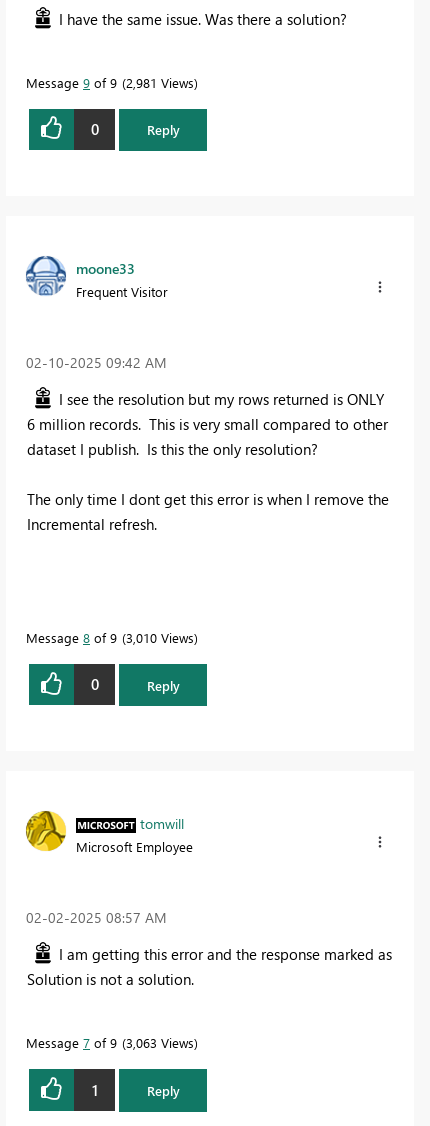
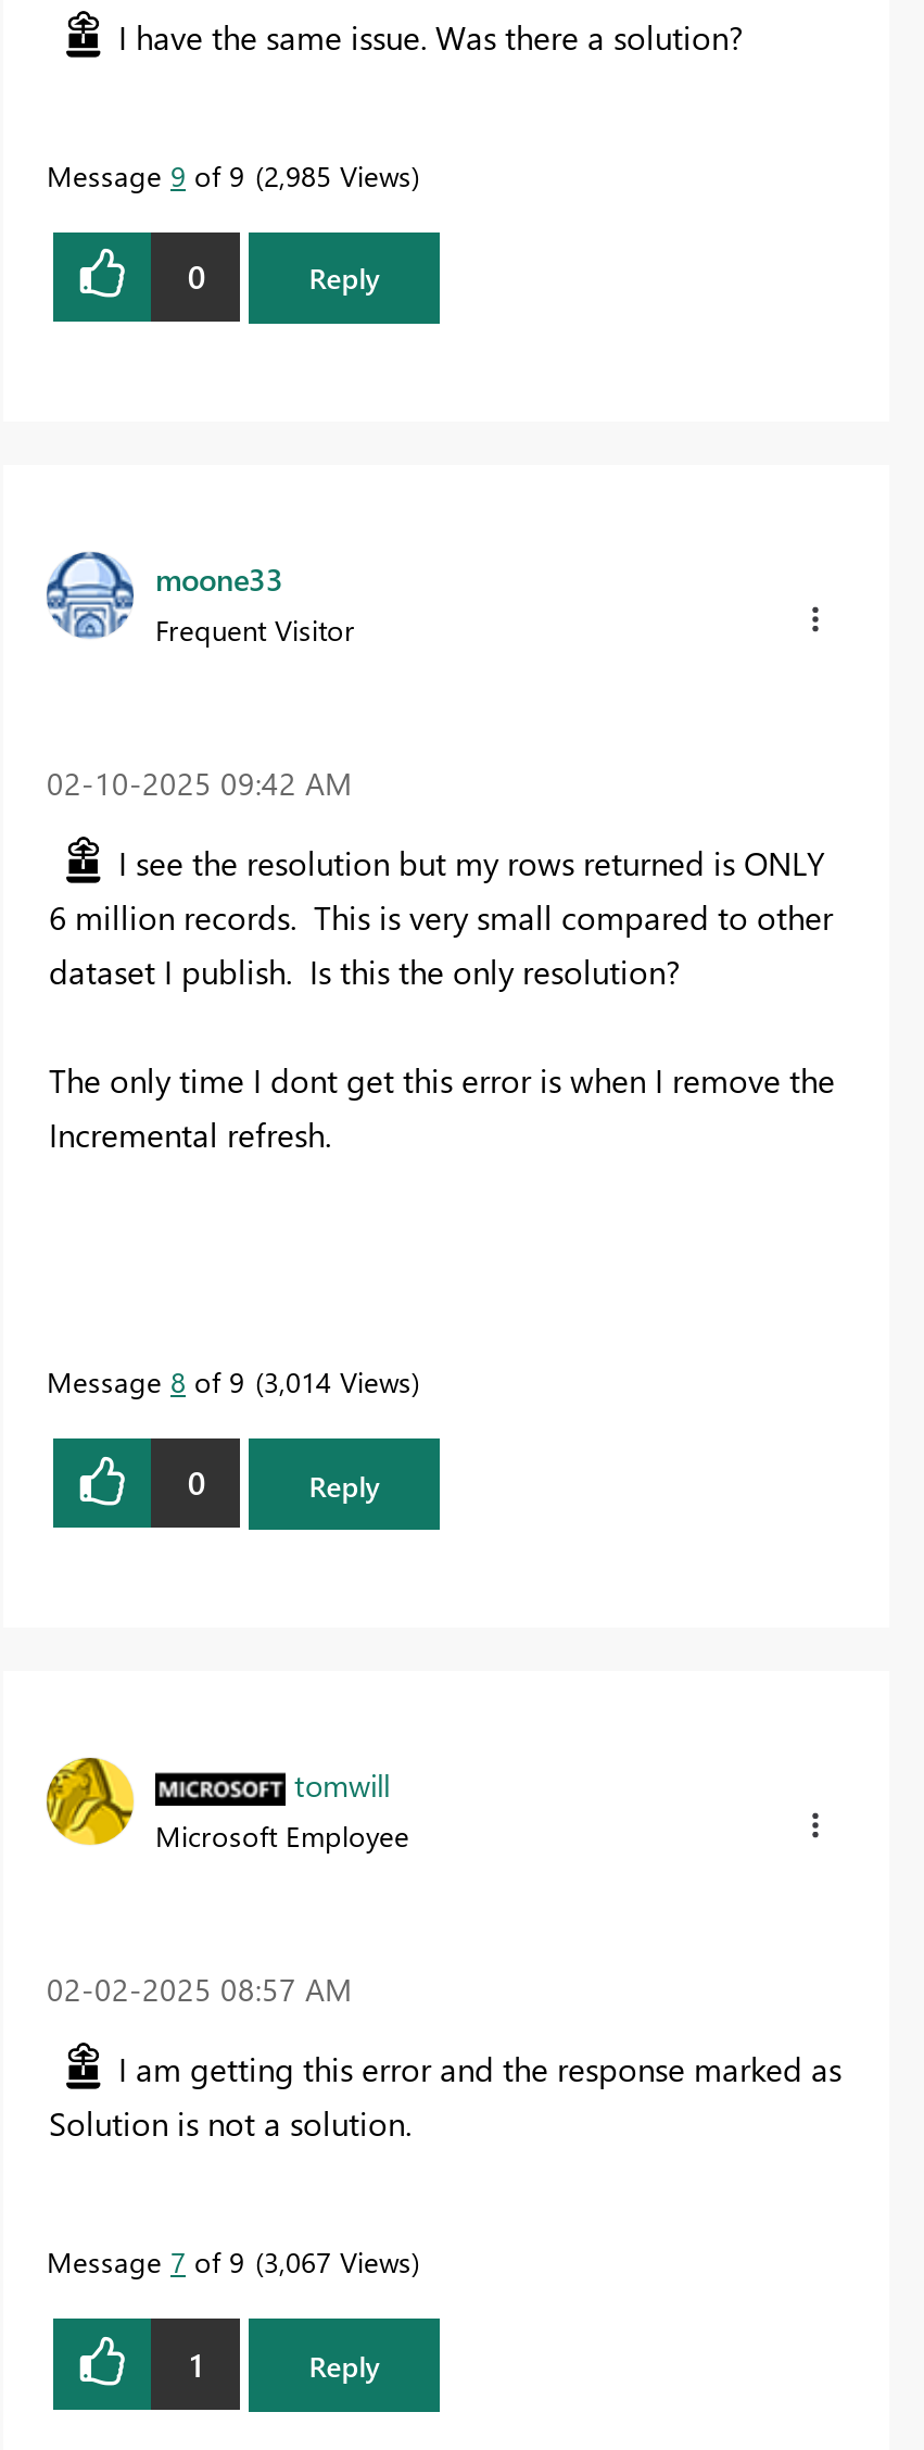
- Message 9 of 9 2,981 Views
+ Message 9 of 9 2,985 Views

- Message 8 of 9 3,010 Views
+ Message 8 of 9 3,014 Views

- Message 7 of 9 3,063 Views
+ Message 7 of 9 3,067 Views
